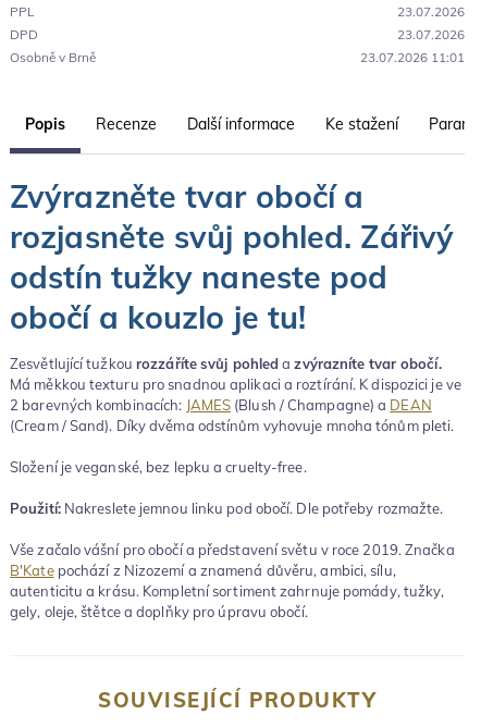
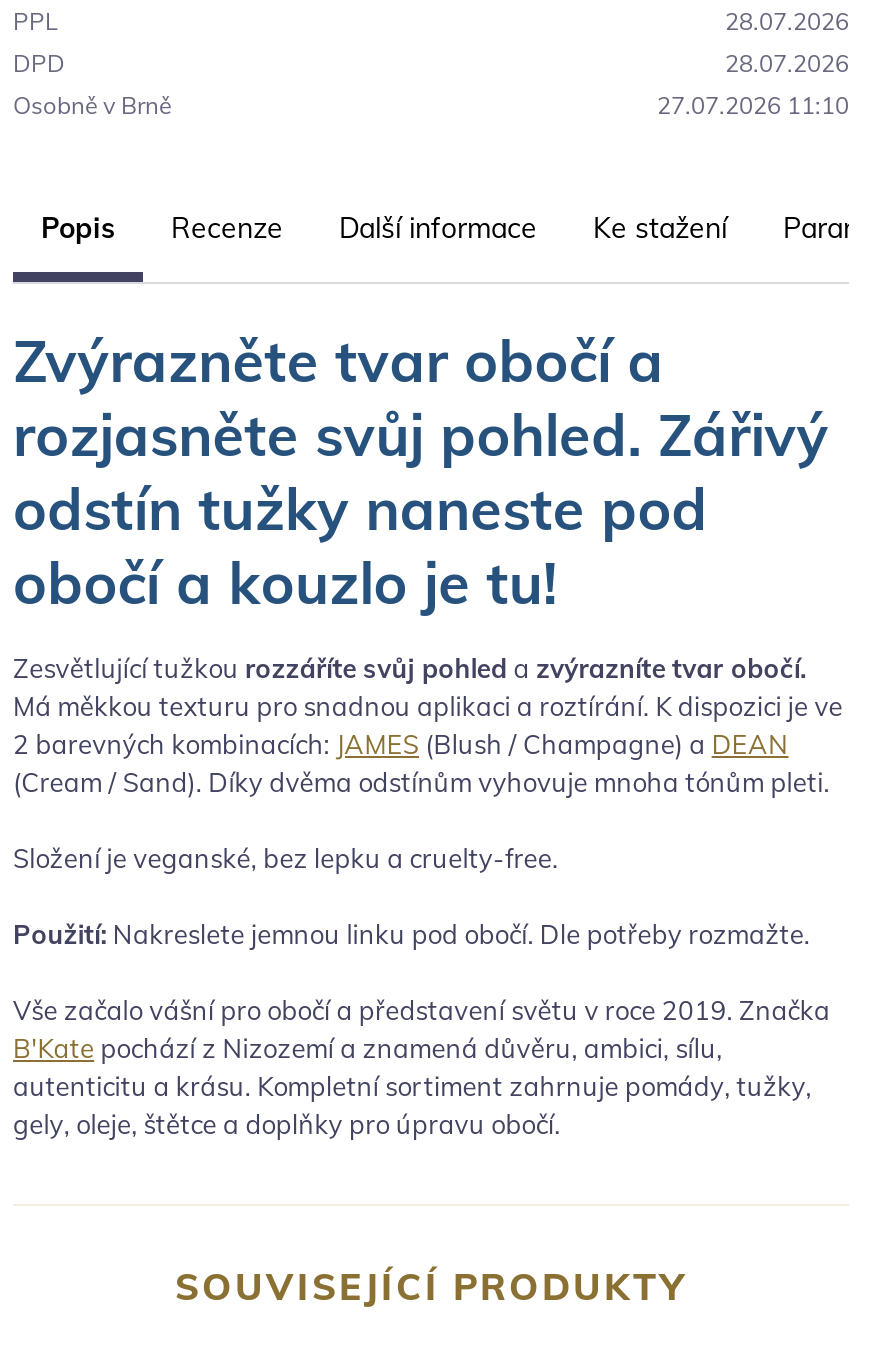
- 23.07.2026
+ 28.07.2026

- 23.07.2026
+ 28.07.2026

- 23.07.2026 11:01
+ 27.07.2026 11:10
